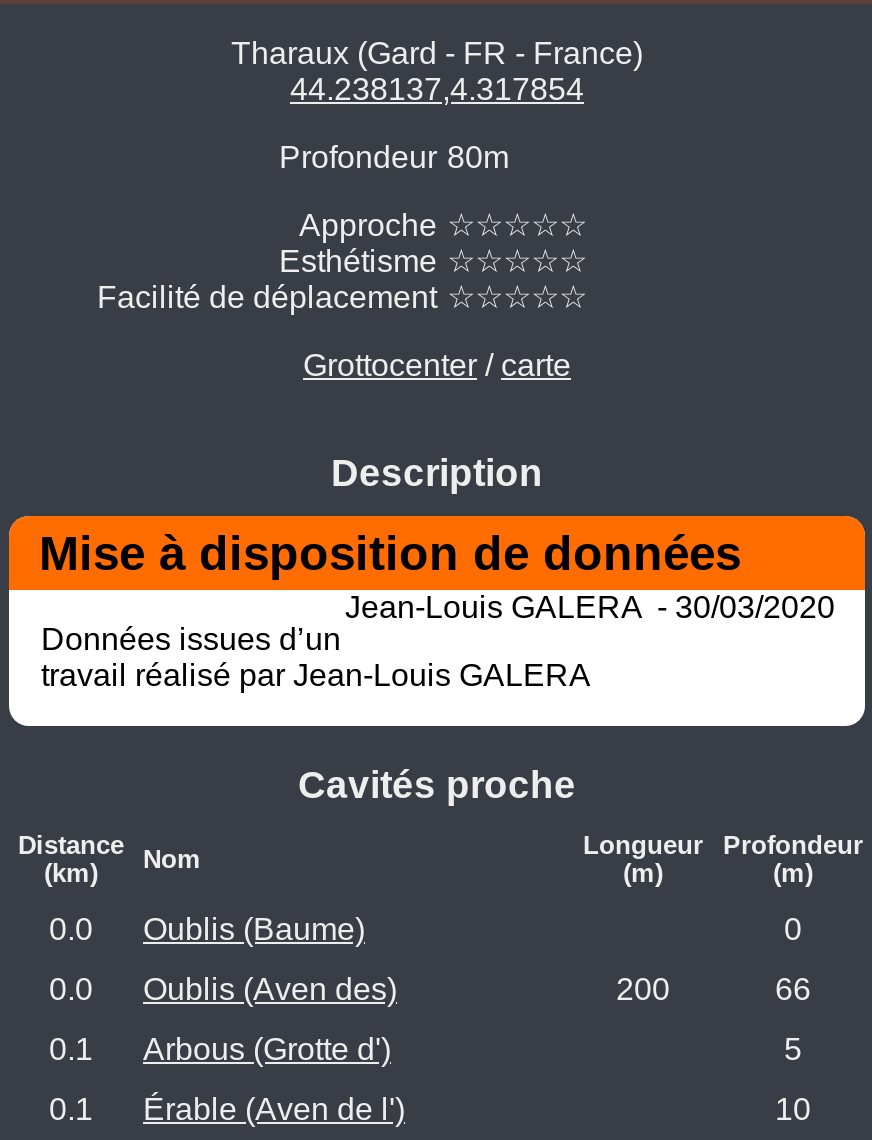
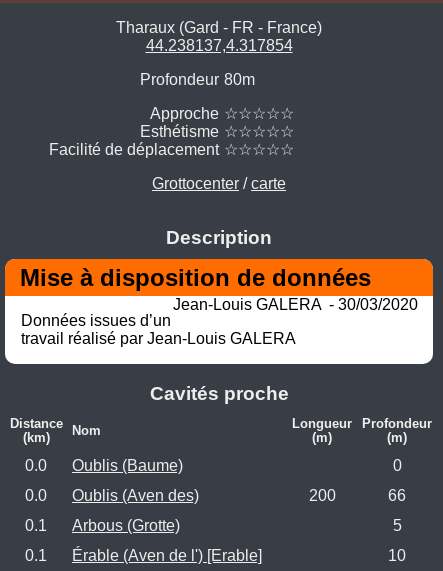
- Arbous (Grotte d')
+ Arbous (Grotte)

- Érable (Aven de l')
+ Érable (Aven de l') [Erable]
